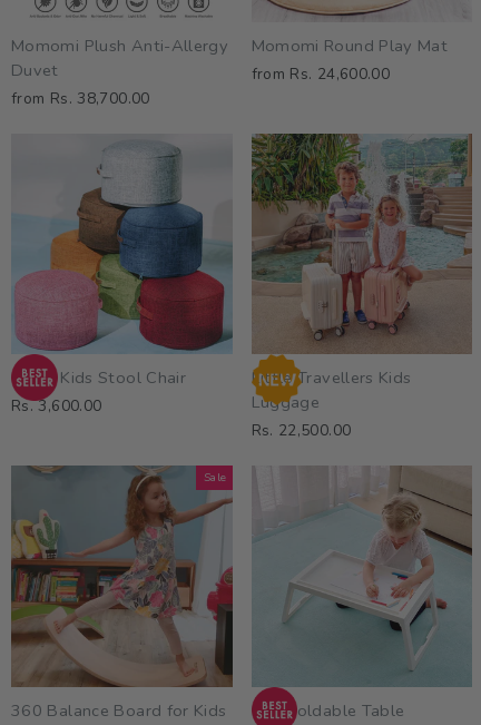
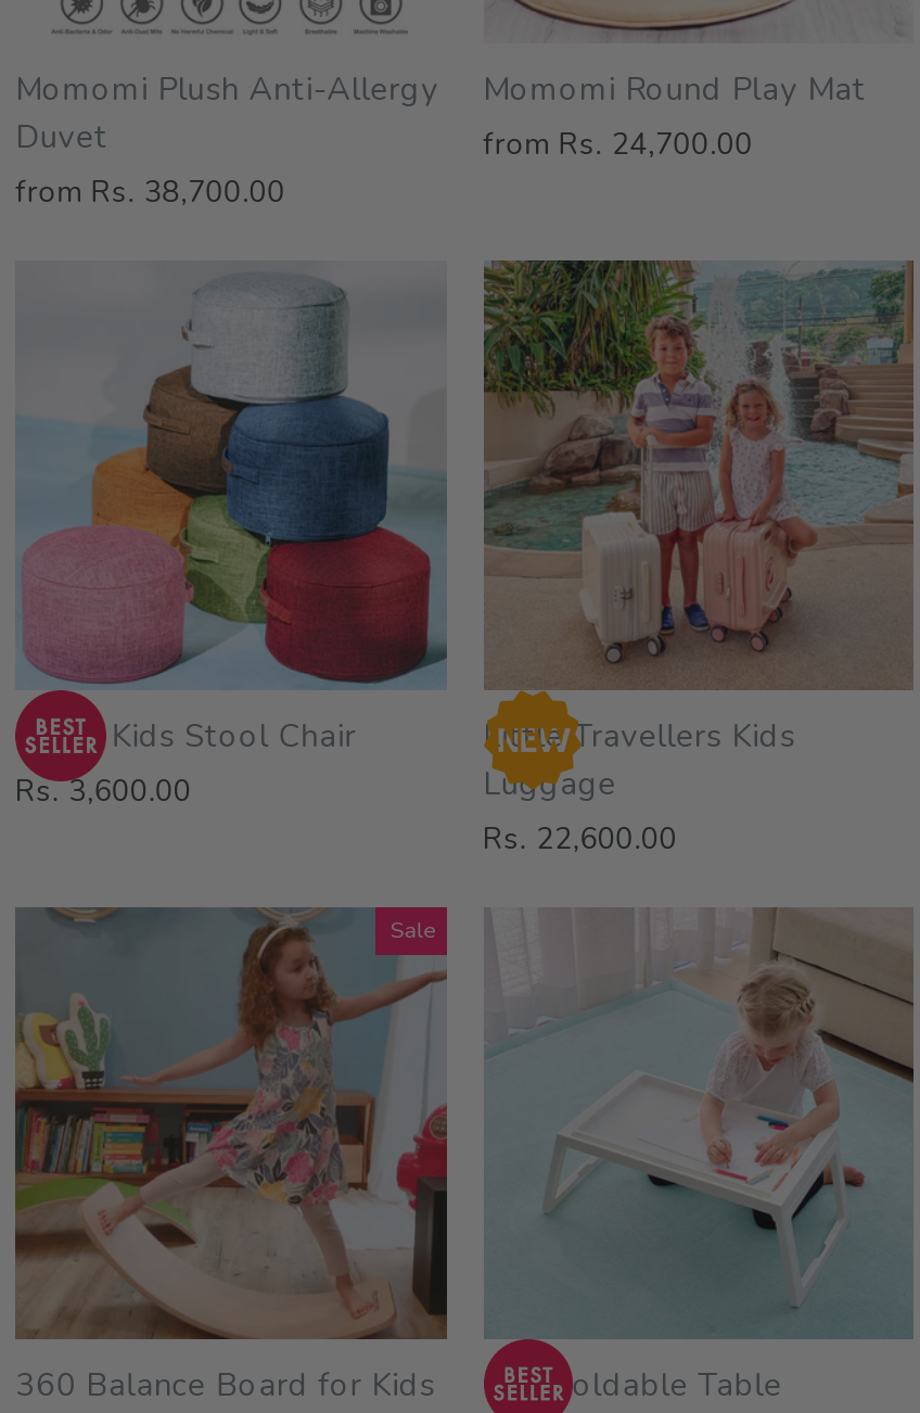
- from Rs. 24,600.00
+ from Rs. 24,700.00

- Rs. 22,500.00
+ Rs. 22,600.00
